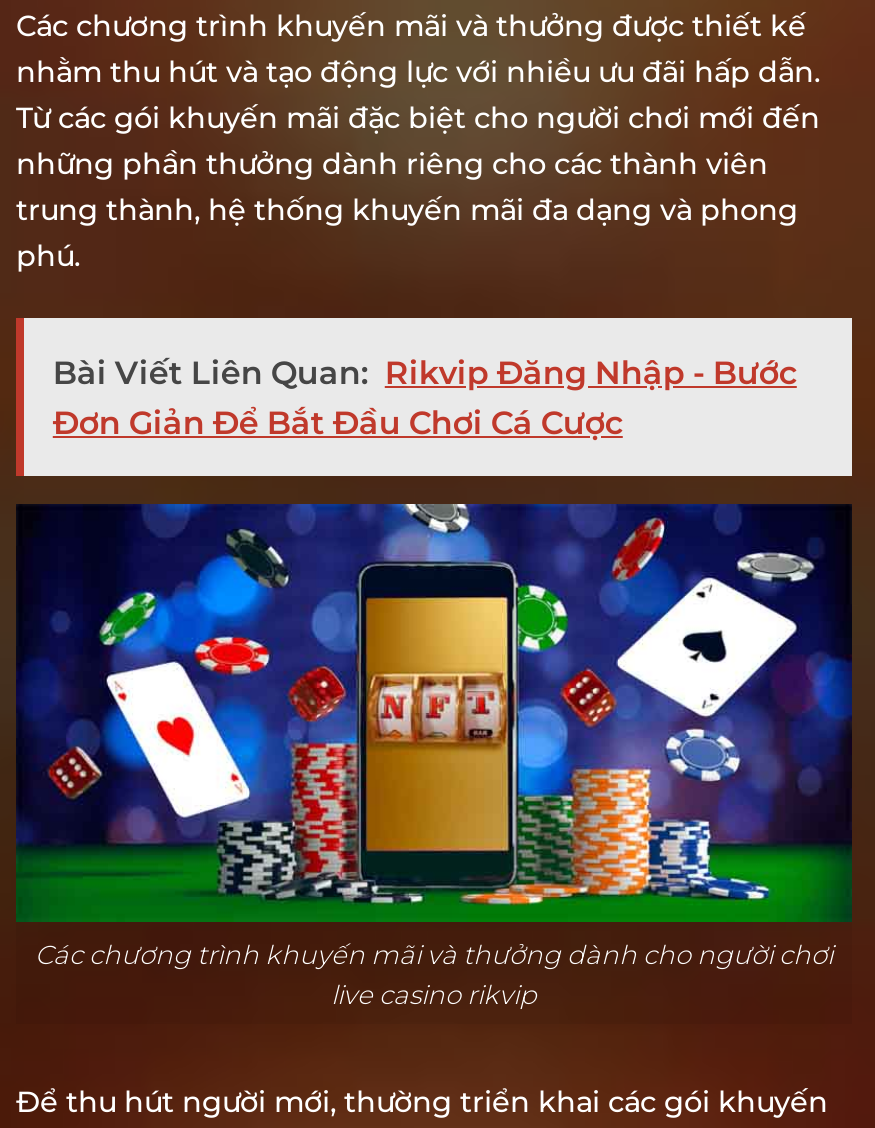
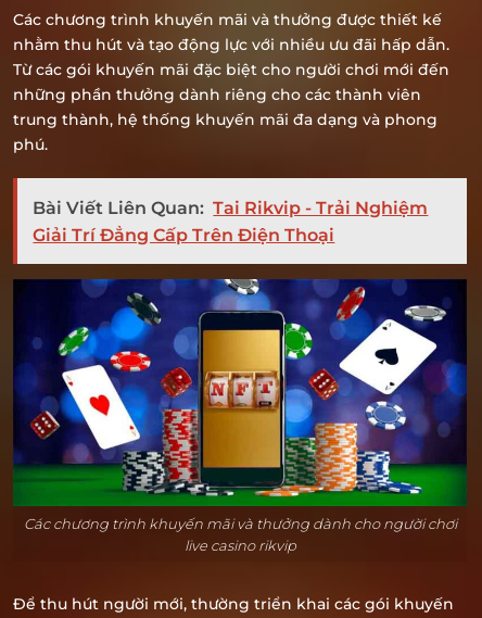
- Bài Viết Liên Quan: Rikvip Đăng Nhập - Bước
- Đơn Giản Để Bắt Đầu Chơi Cá Cược
+ Bài Viết Liên Quan: Tai Rikvip - Trải Nghiệm
+ Giải Trí Đẳng Cấp Trên Điện Thoại
